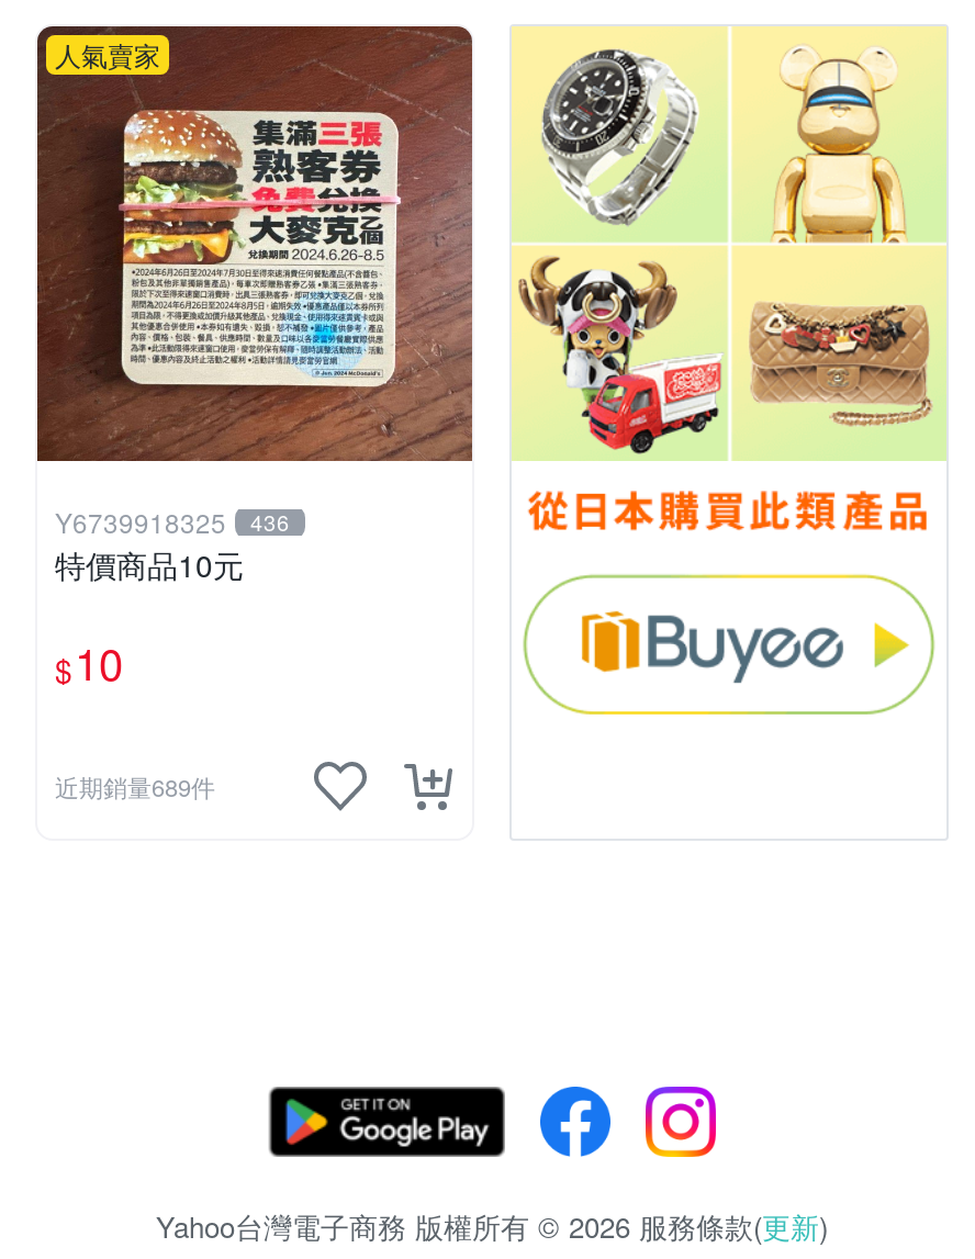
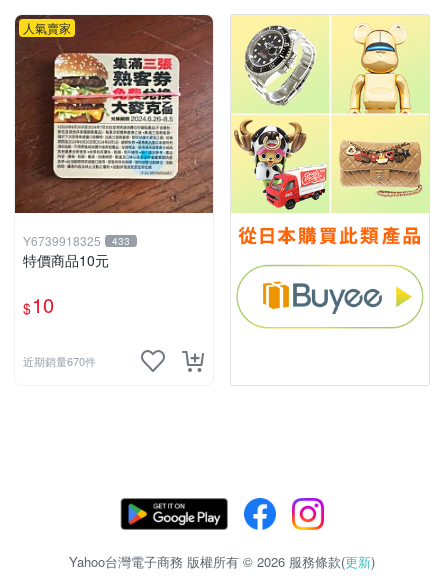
- Y6739918325 436
+ Y6739918325 433

- 近期銷量689件
+ 近期銷量670件
